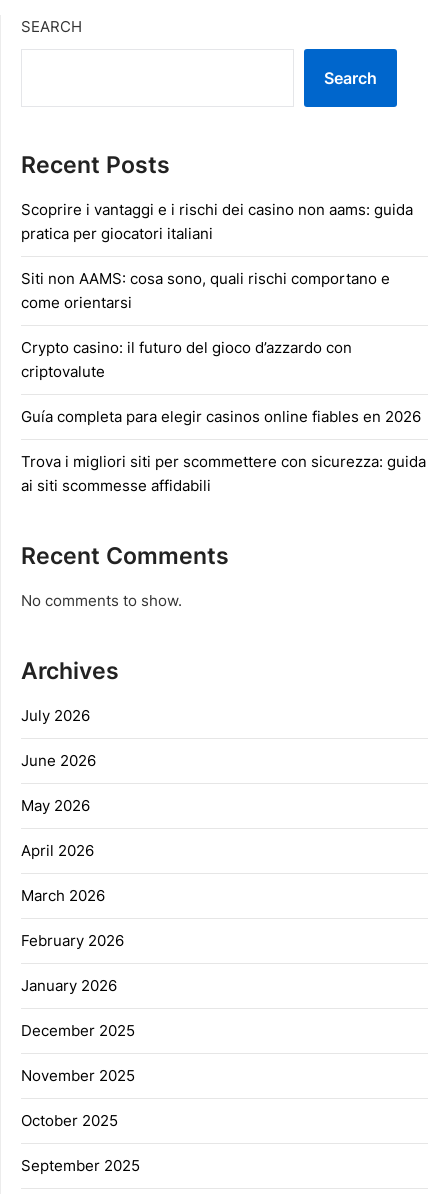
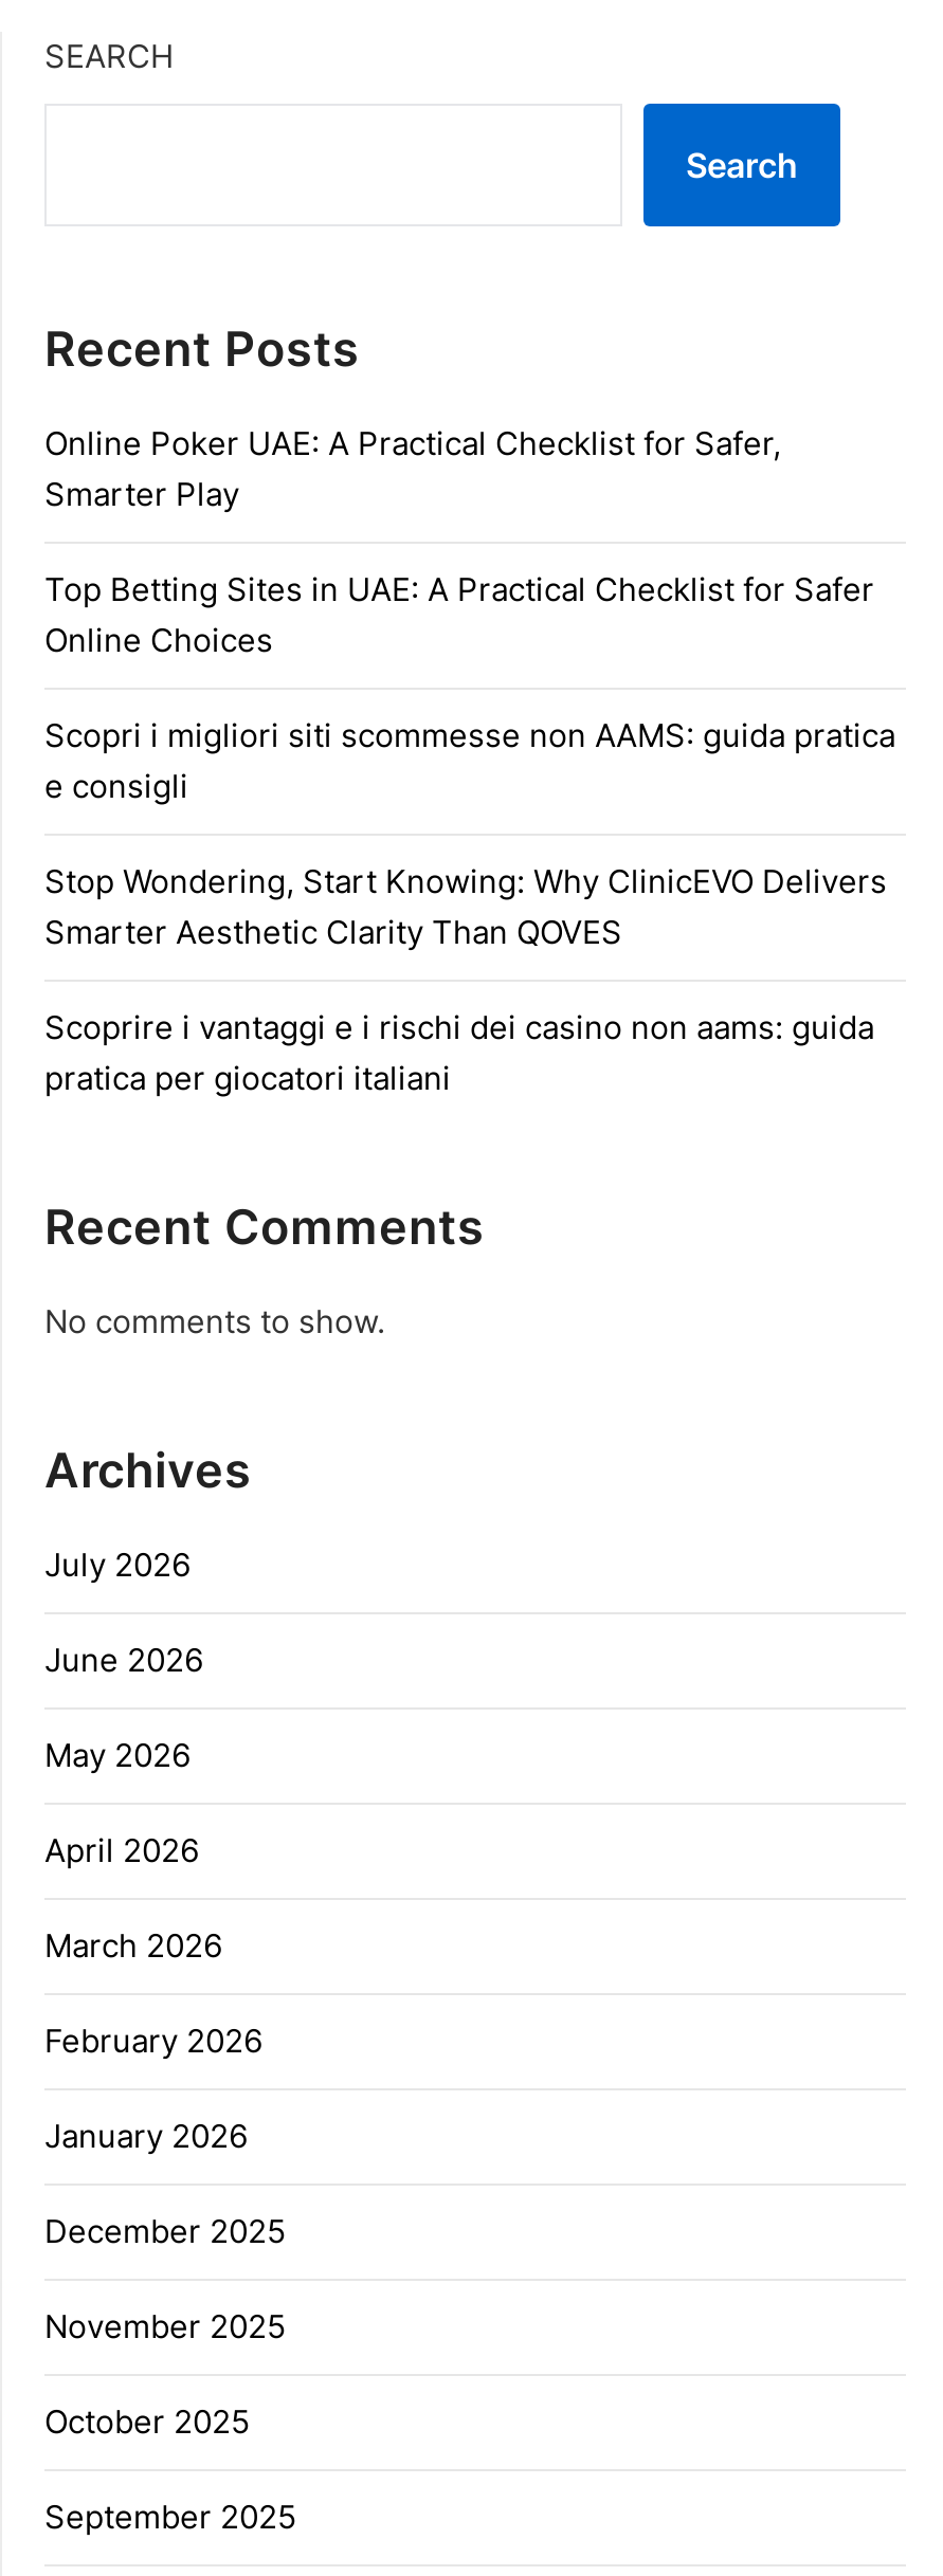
+ Online Poker UAE: A Practical Checklist for Safer,
+ Smarter Play
+ Top Betting Sites in UAE: A Practical Checklist for Safer
+ Online Choices
+ Scopri i migliori siti scommesse non AAMS: guida pratica
+ e consigli
+ Stop Wondering, Start Knowing: Why ClinicEVO Delivers
+ Smarter Aesthetic Clarity Than QOVES

moved down: Scoprire i vantaggi e i rischi dei casino non aams: guida | pratica per giocatori italiani

- Siti non AAMS: cosa sono, quali rischi comportano e
- come orientarsi
- Crypto casino: il futuro del gioco d’azzardo con
- criptovalute
- Guía completa para elegir casinos online fiables en 2026
- Trova i migliori siti per scommettere con sicurezza: guida
- ai siti scommesse affidabili
